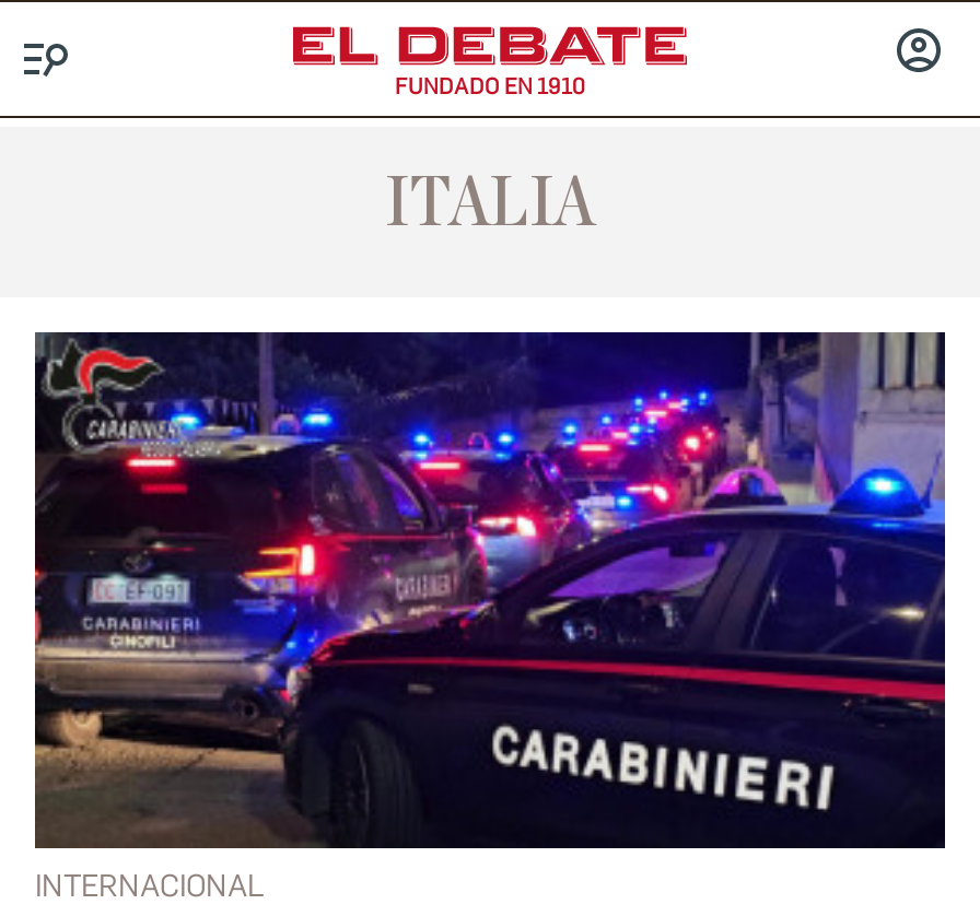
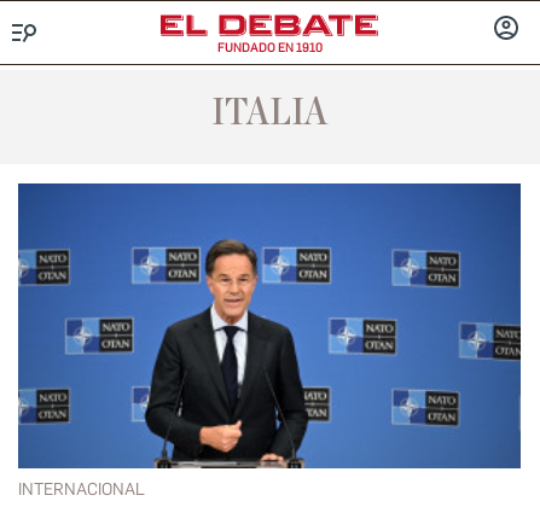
- [image]
+ [image]
